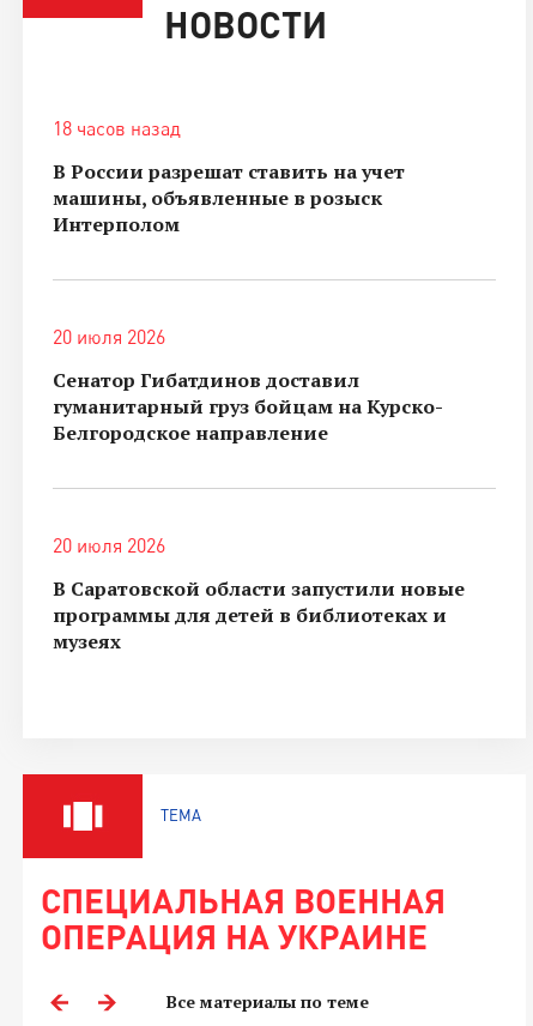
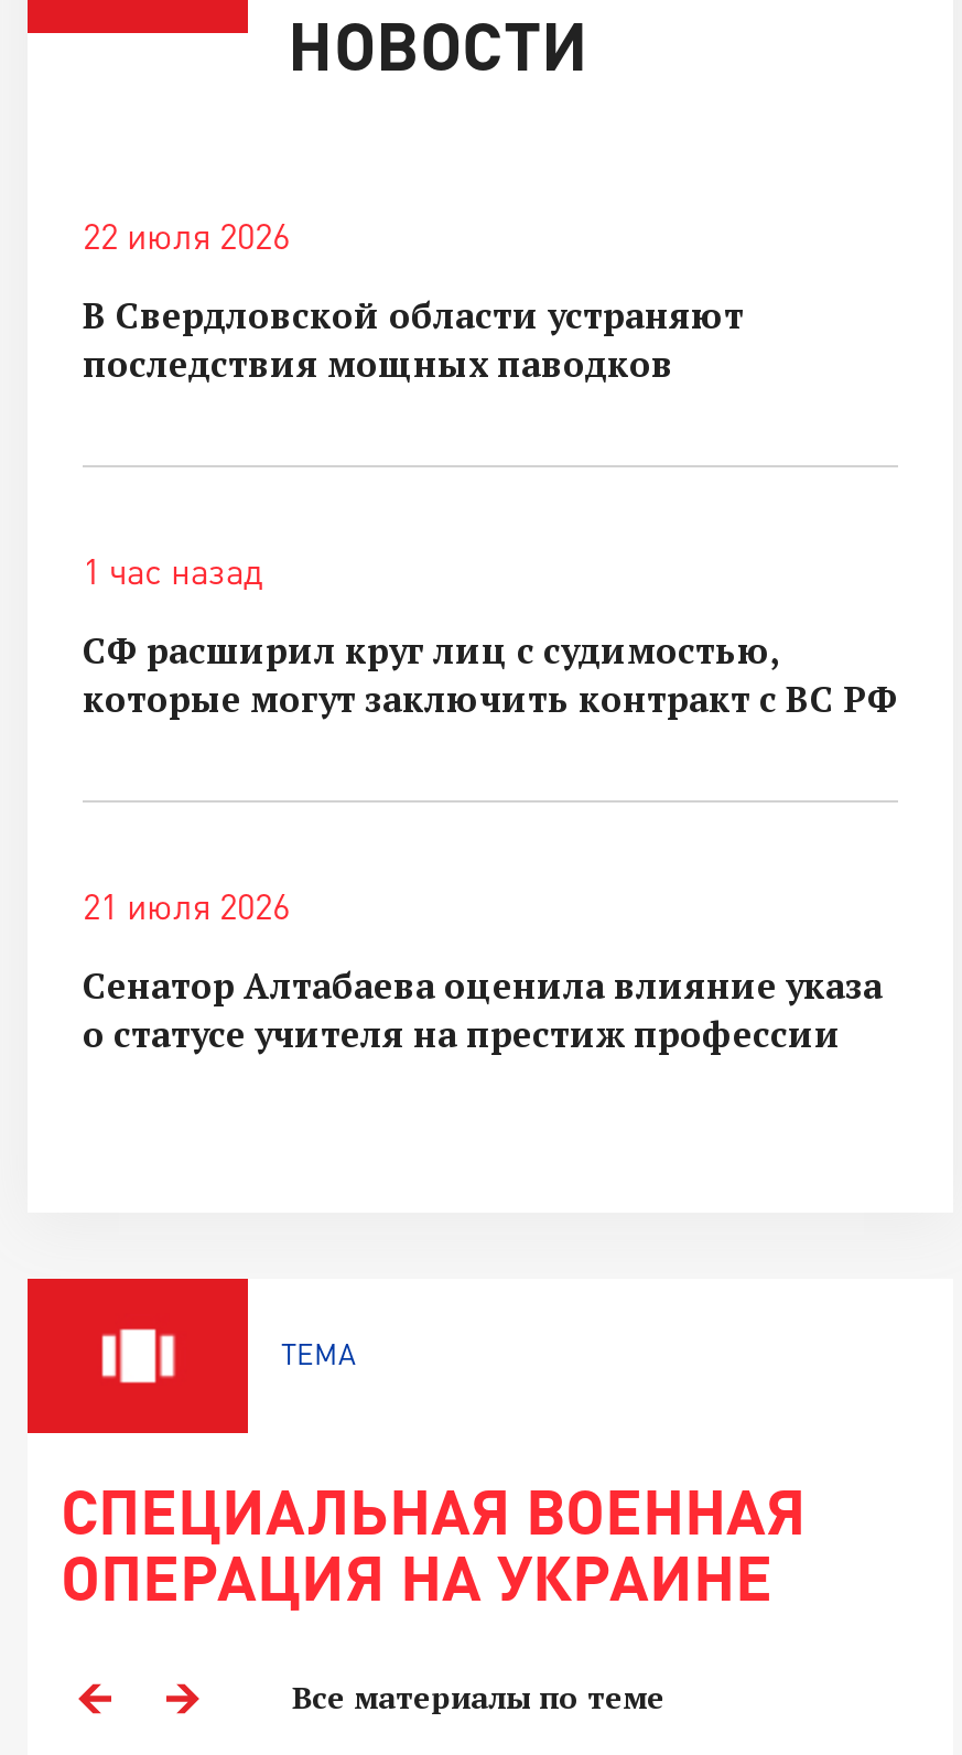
- 18 часов назад
+ 22 июля 2026

- В России разрешат ставить на учет
- машины, объявленные в розыск
- Интерполом
+ В Свердловской области устраняют
+ последствия мощных паводков

- 20 июля 2026
+ 1 час назад

- Сенатор Гибатдинов доставил
- гуманитарный груз бойцам на Курско-
- Белгородское направление
+ СФ расширил круг лиц с судимостью,
+ которые могут заключить контракт с ВС РФ

- 20 июля 2026
+ 21 июля 2026

- В Саратовской области запустили новые
- программы для детей в библиотеках и
- музеях
+ Сенатор Алтабаева оценила влияние указа
+ о статусе учителя на престиж профессии
